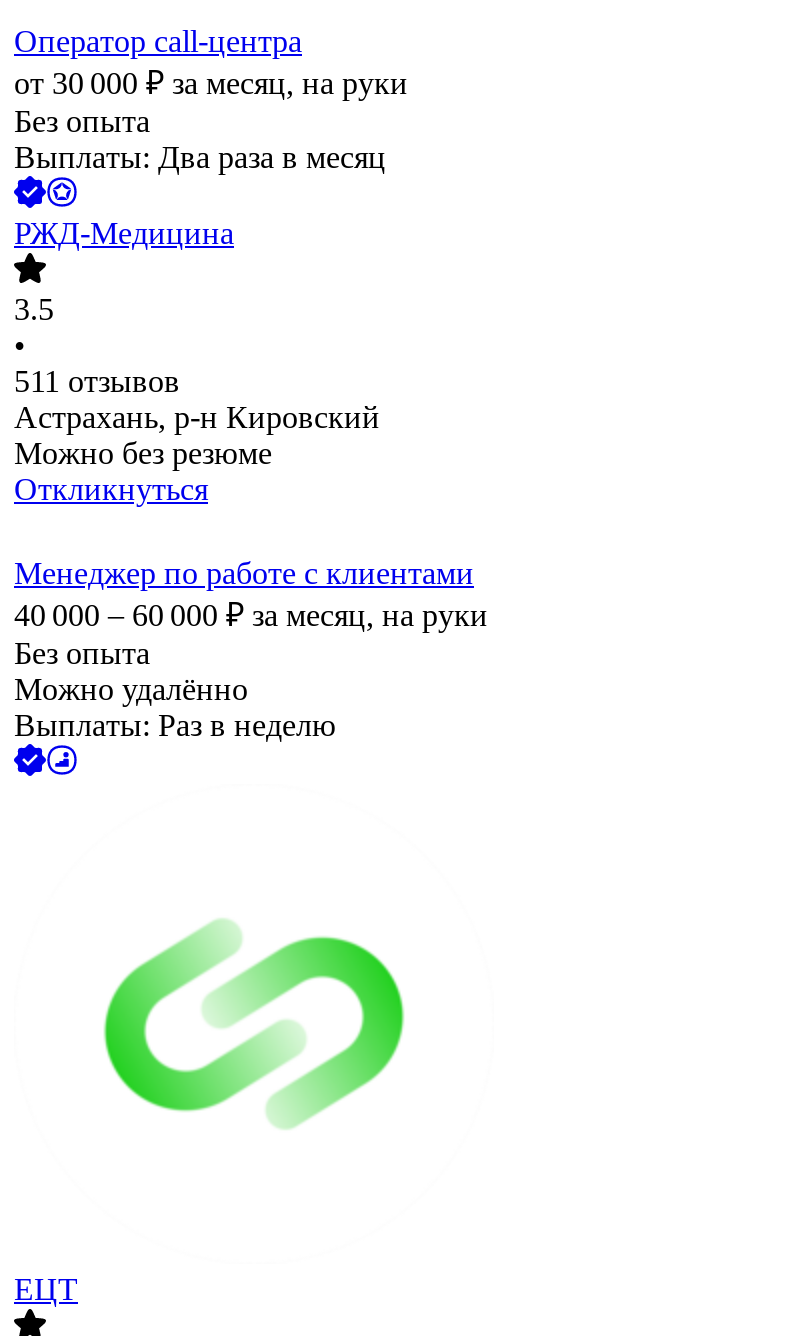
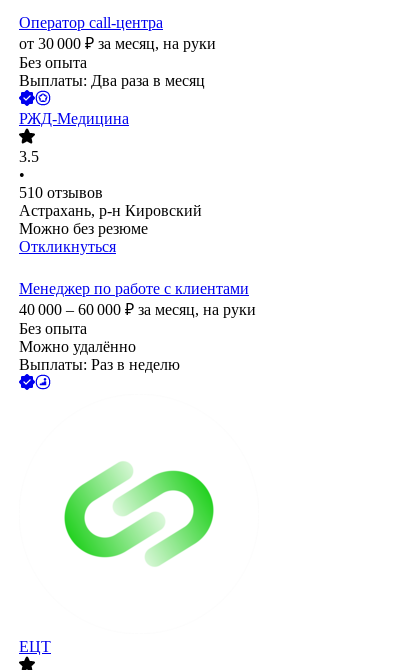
- 511 отзывов
+ 510 отзывов
